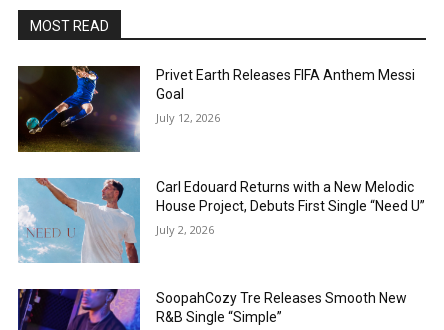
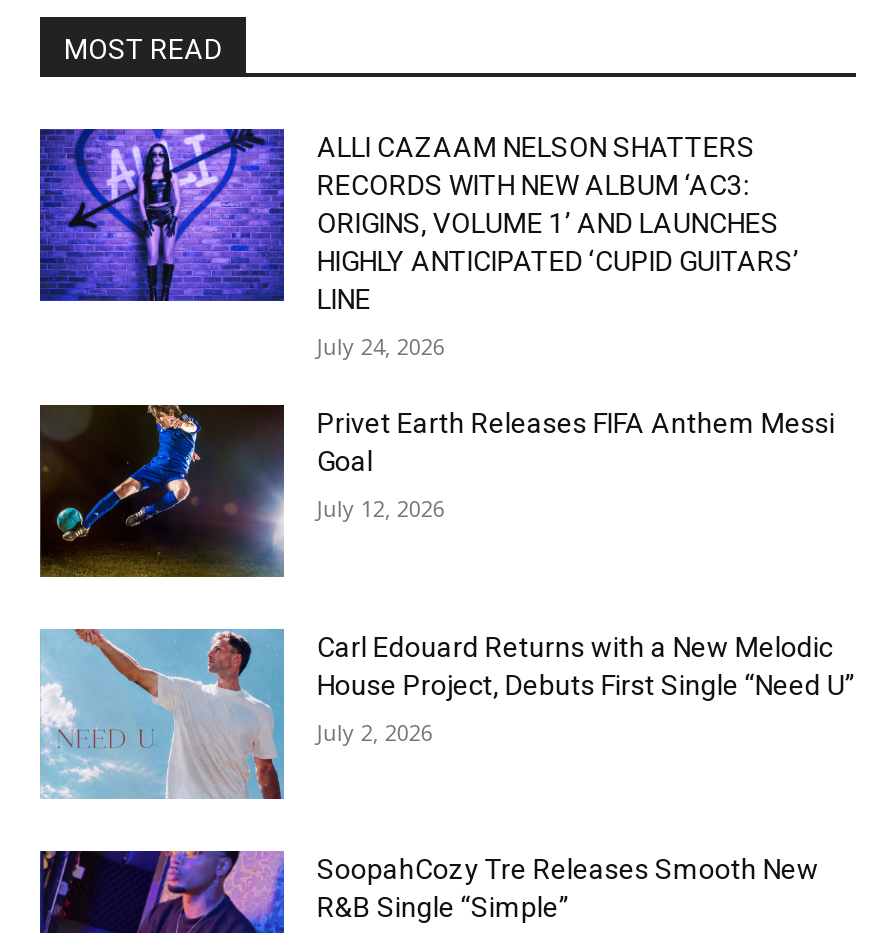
+ [image]
+ ALLI CAZAAM NELSON SHATTERS
+ RECORDS WITH NEW ALBUM ‘AC3:
+ ORIGINS, VOLUME 1’ AND LAUNCHES
+ HIGHLY ANTICIPATED ‘CUPID GUITARS’
+ LINE
+ July 24, 2026
